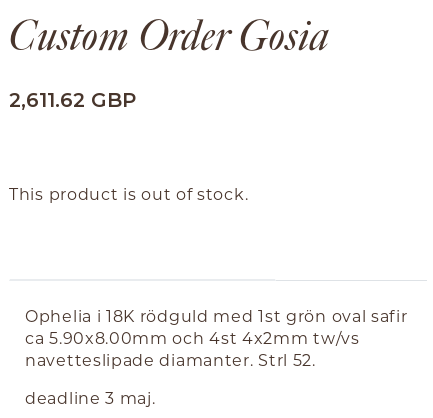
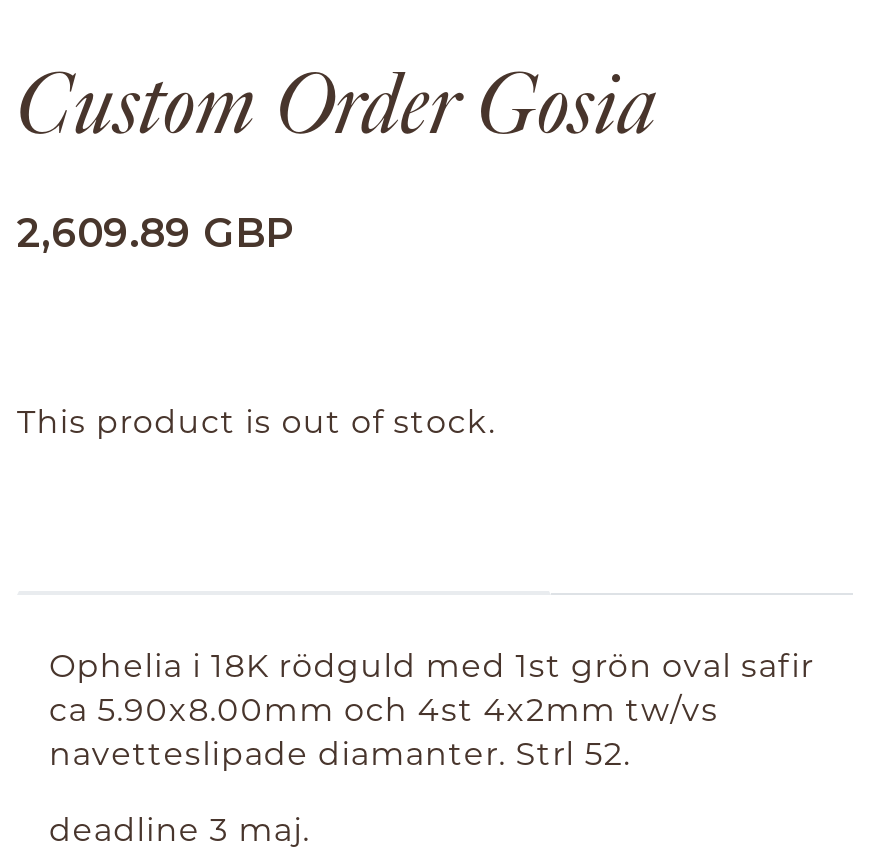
- 2,611.62 GBP
+ 2,609.89 GBP
